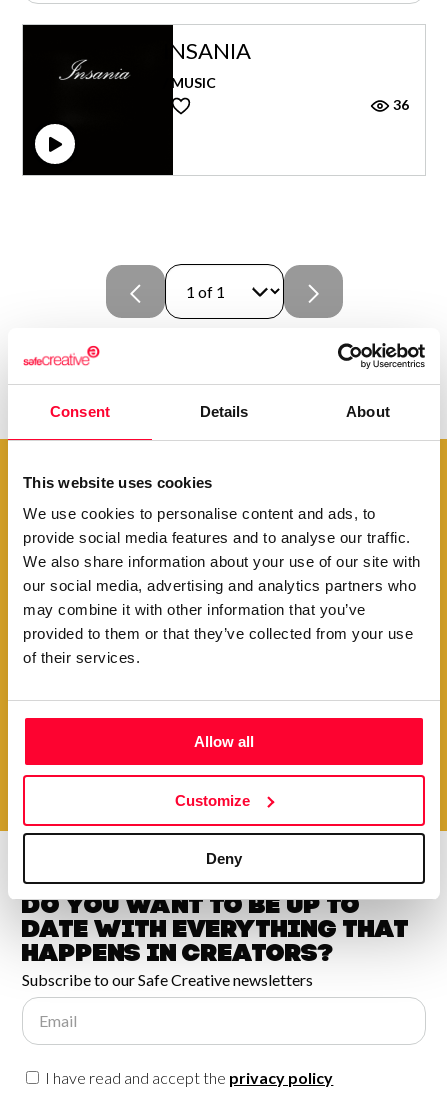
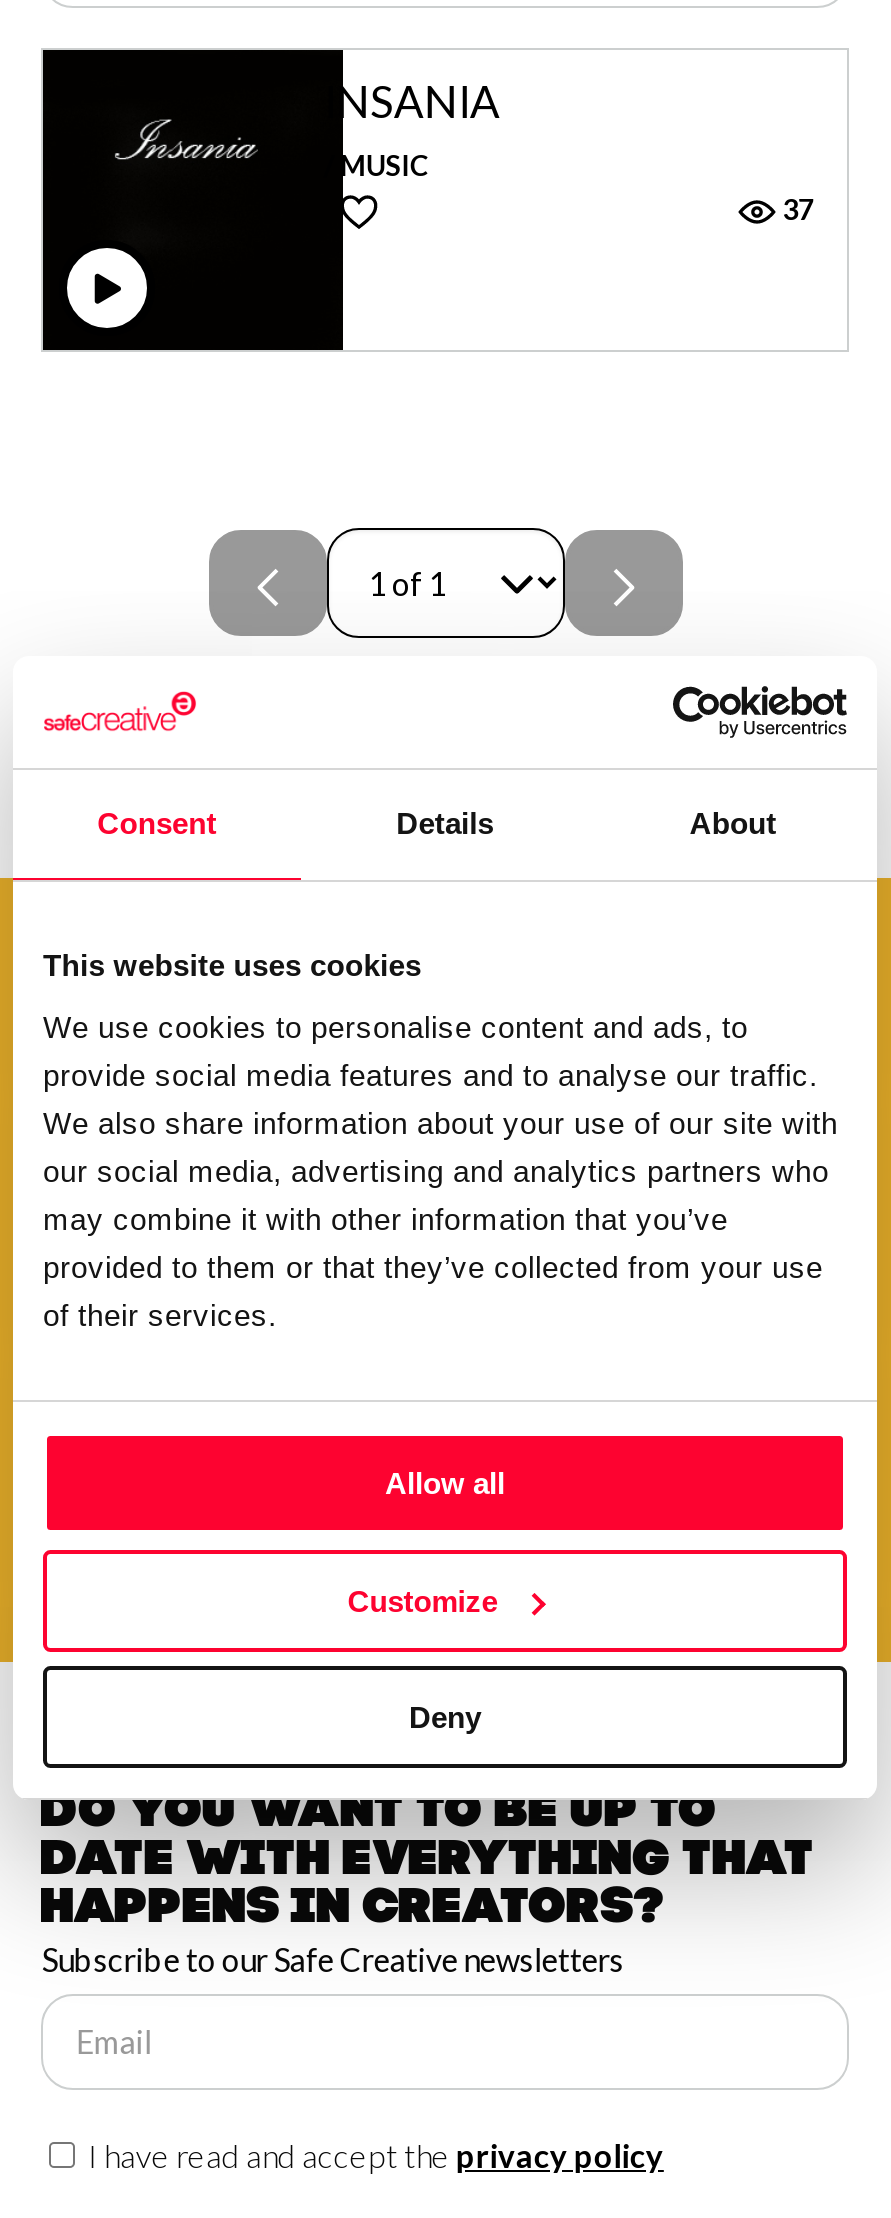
- 36
+ 37
